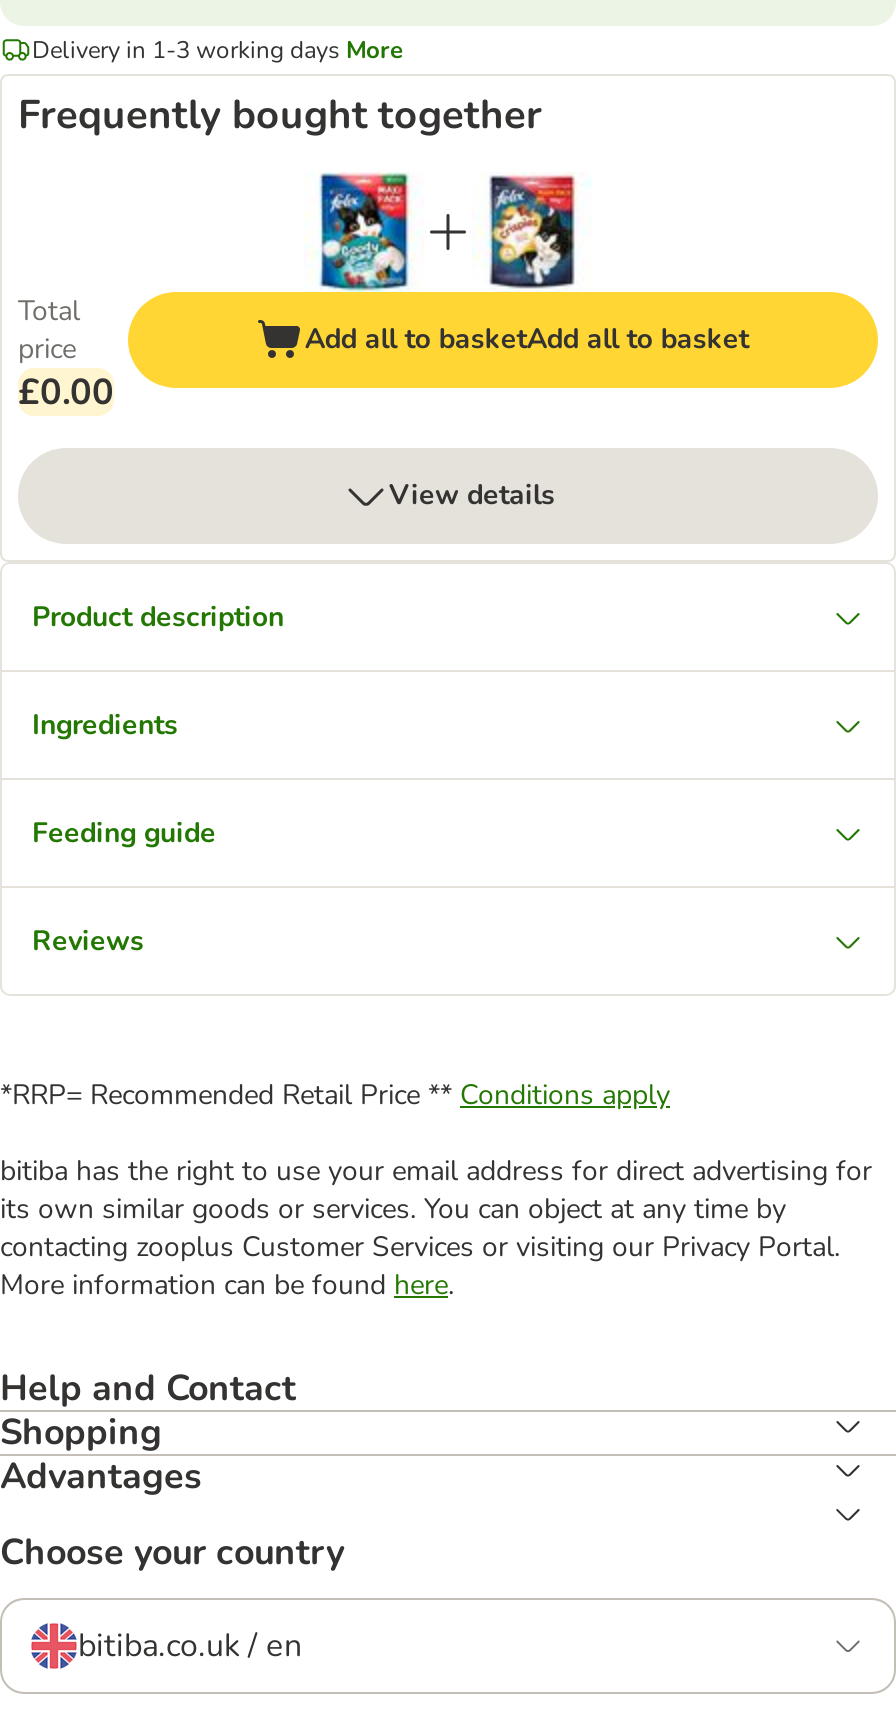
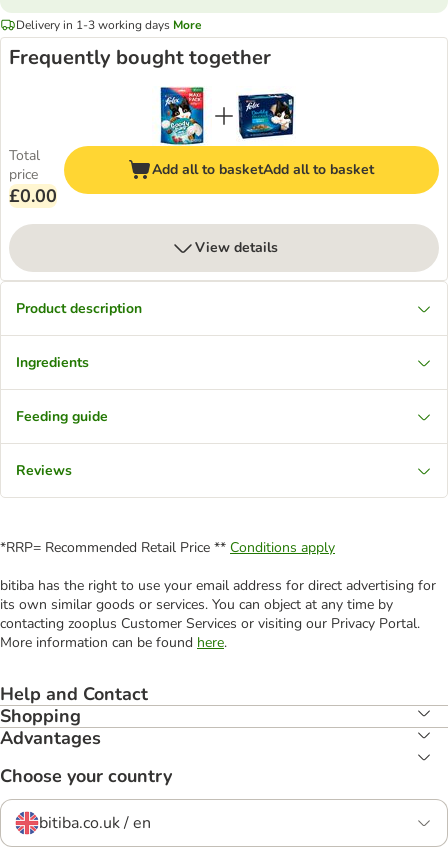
- [image]
+ [image]
